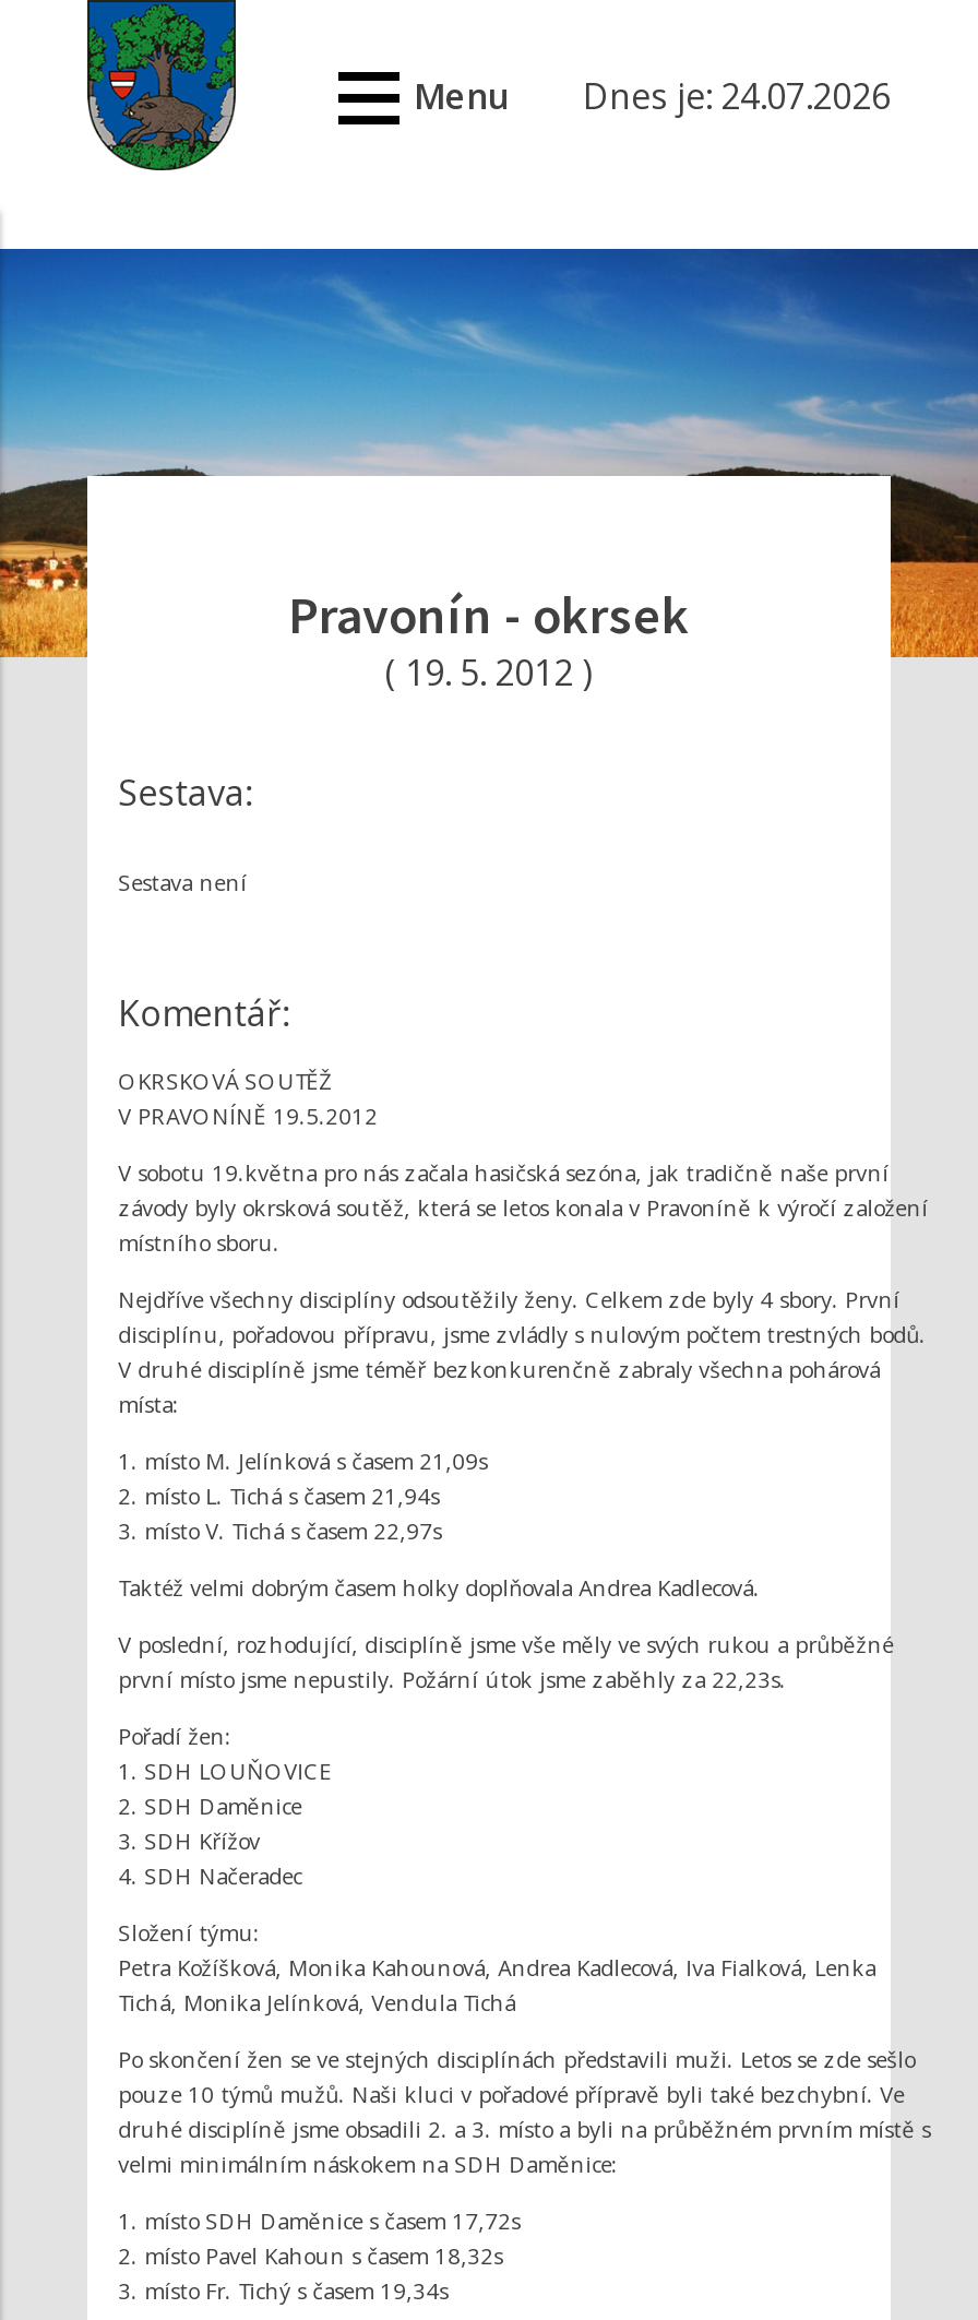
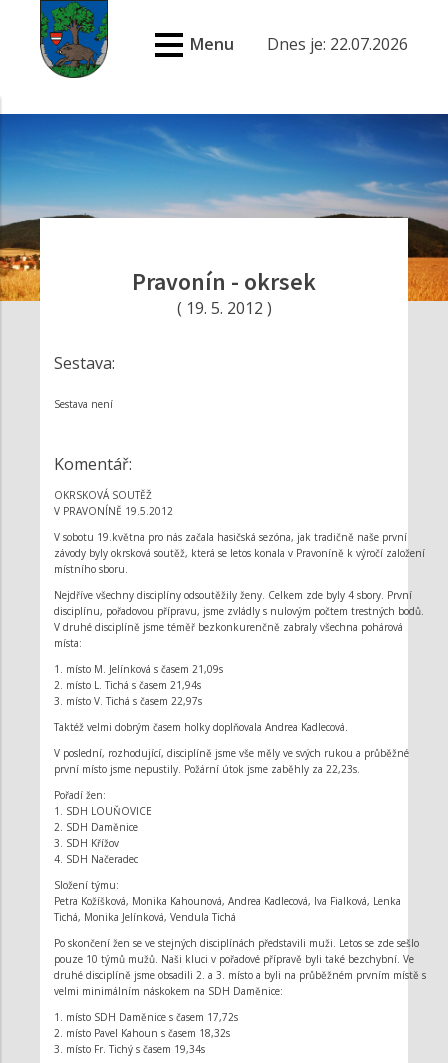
- Menu Dnes je: 24.07.2026
+ Menu Dnes je: 22.07.2026
